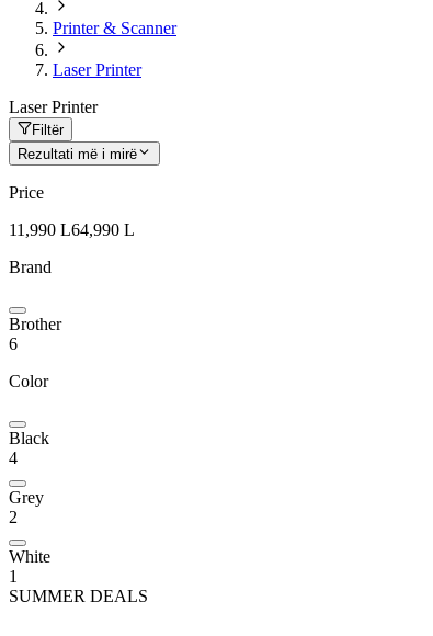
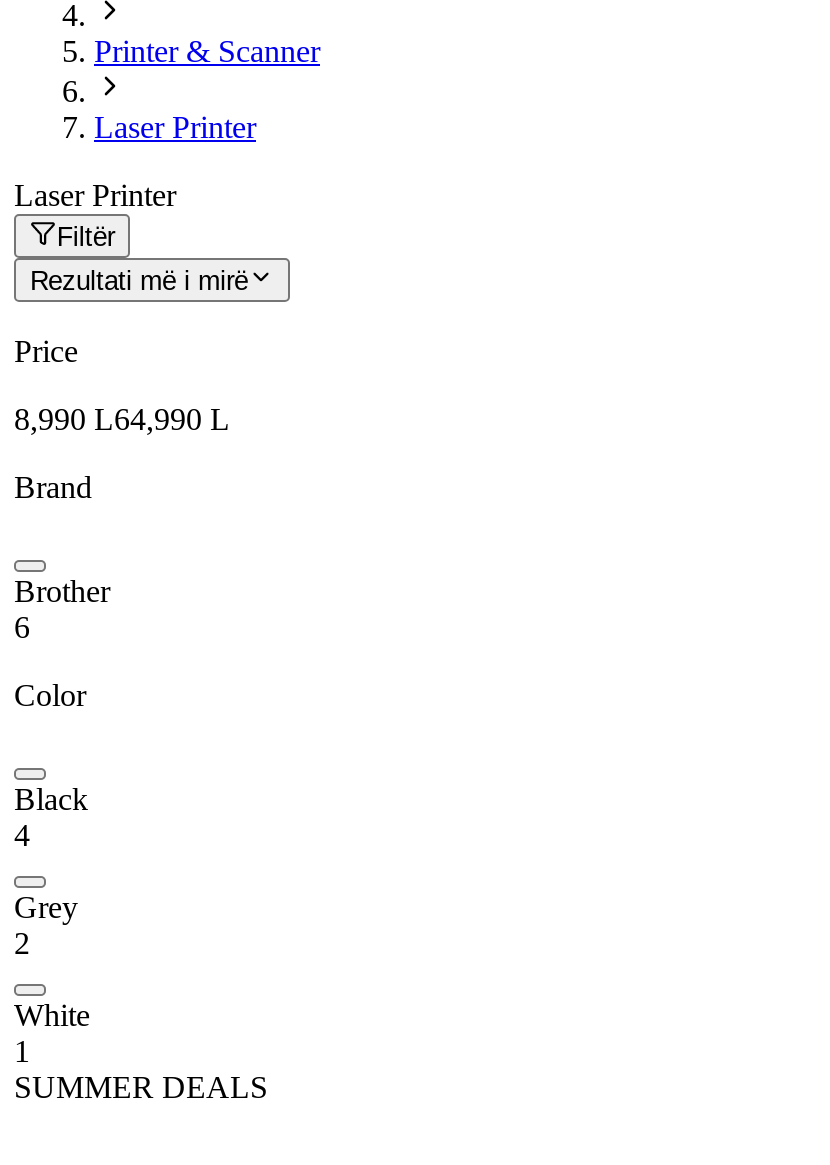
- 11,990 L64,990 L
+ 8,990 L64,990 L
